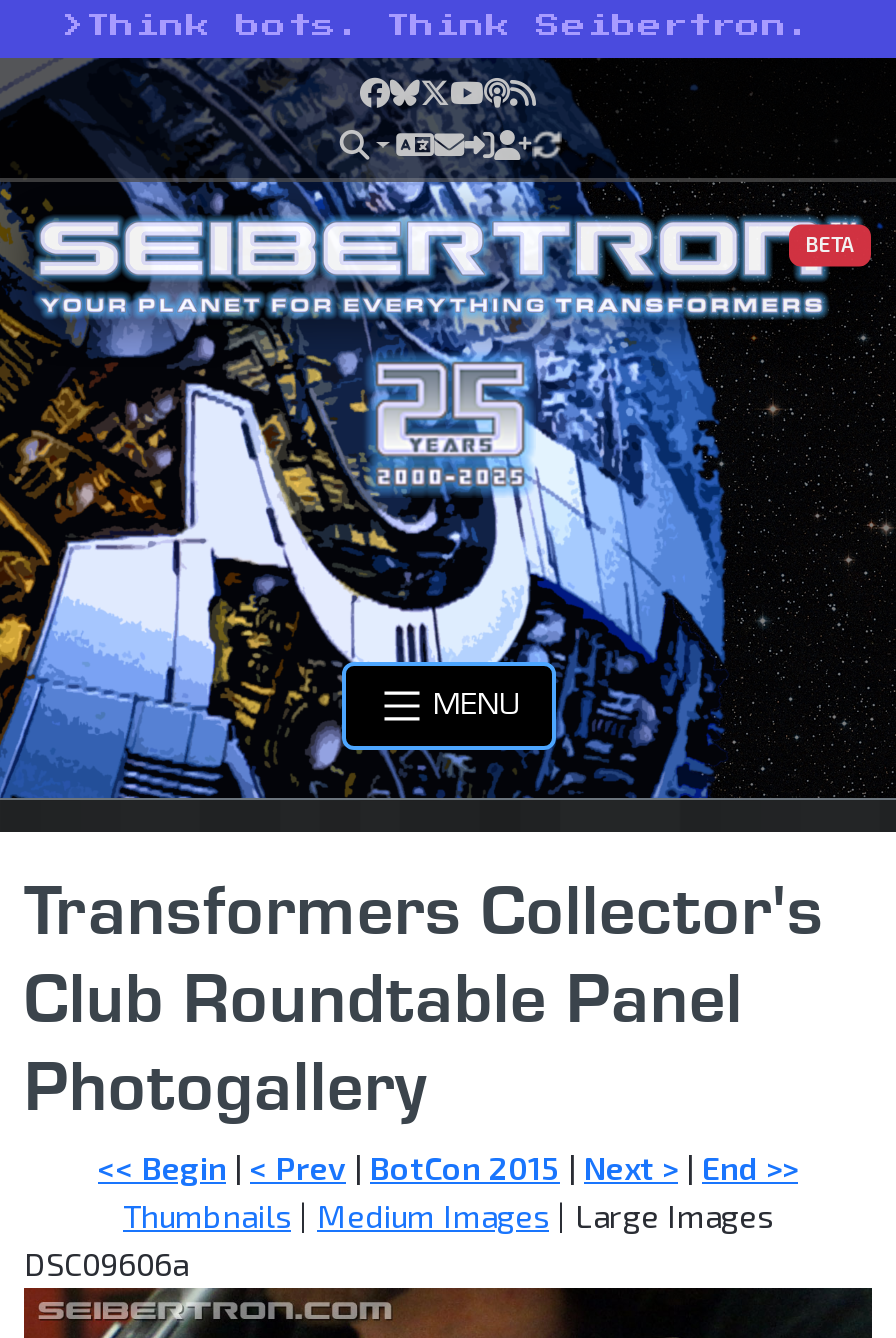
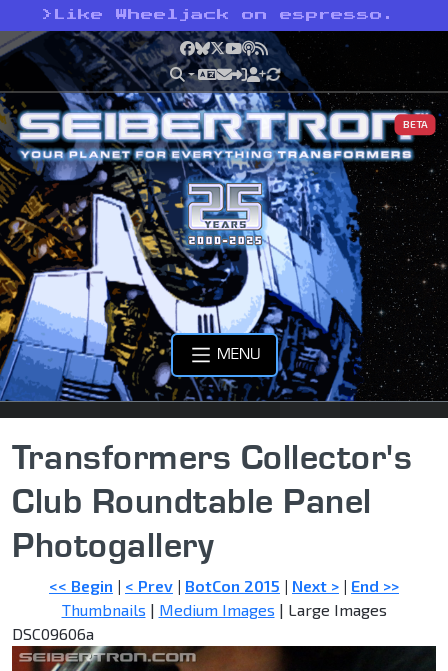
- > Think bots. Think Seibertron.
+ > Like Wheeljack on espresso.
